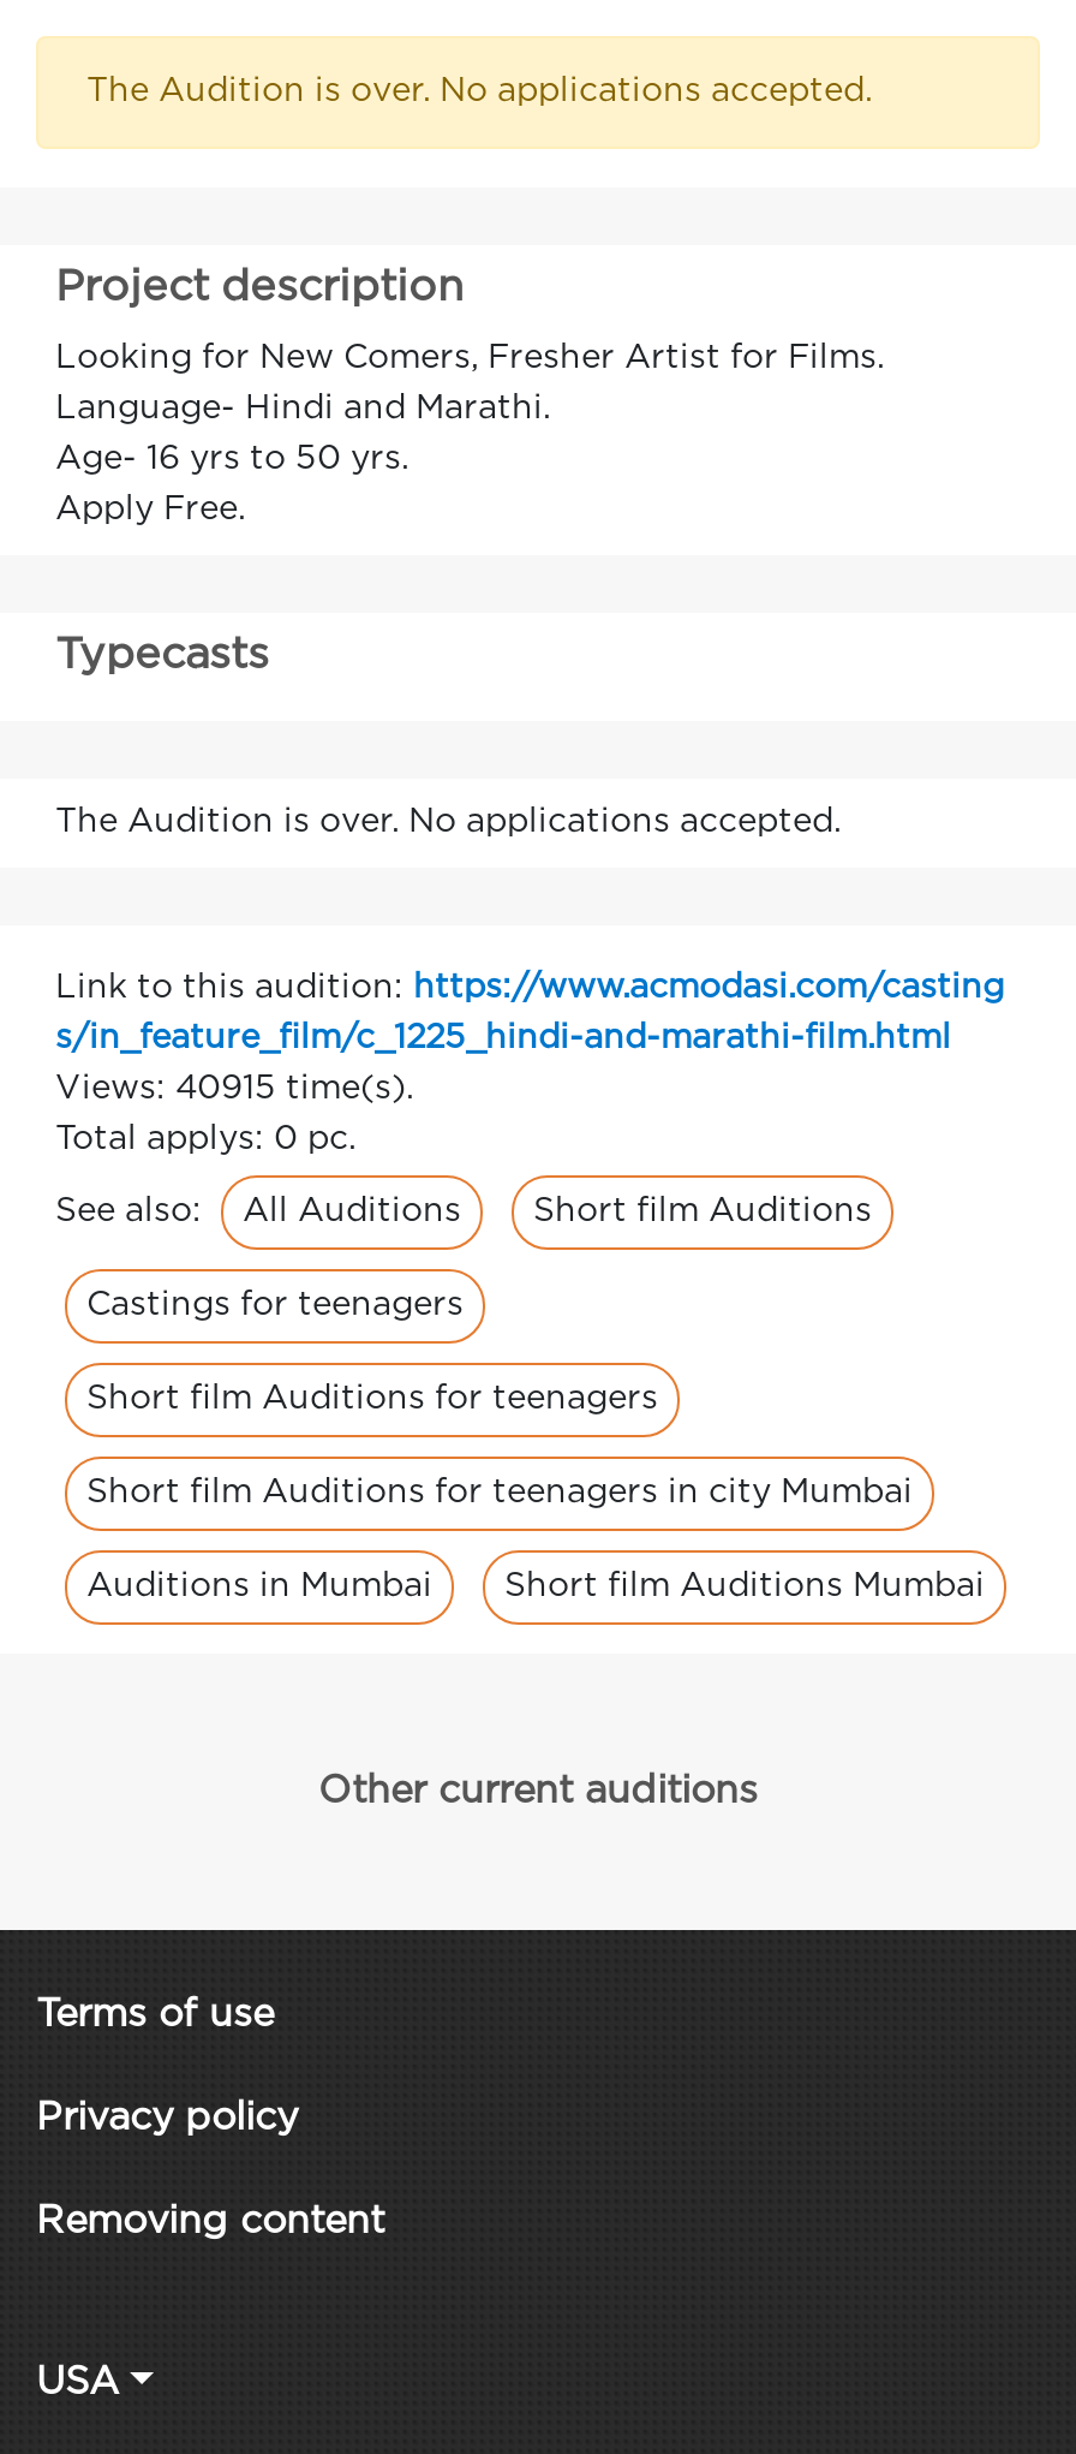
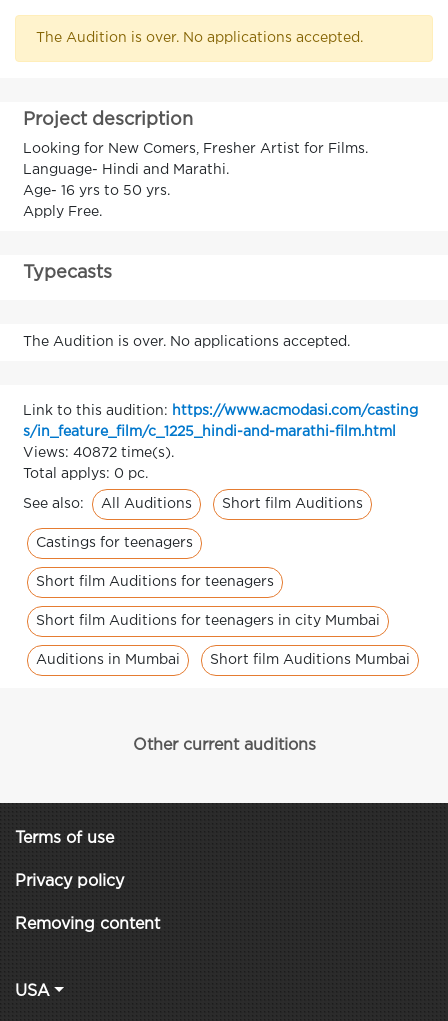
- Views: 40915 time(s).
+ Views: 40872 time(s).
